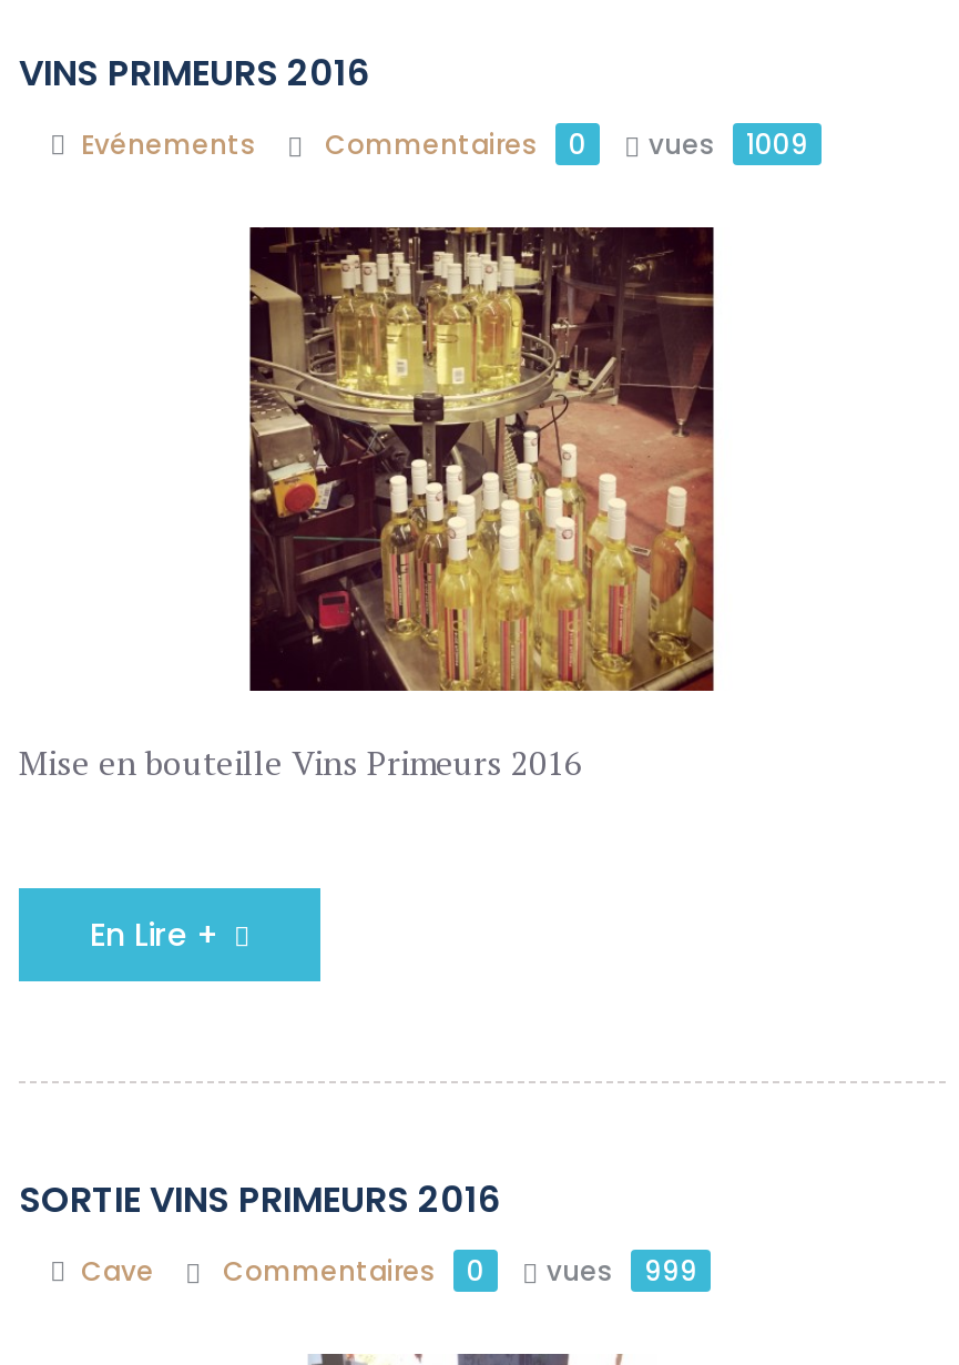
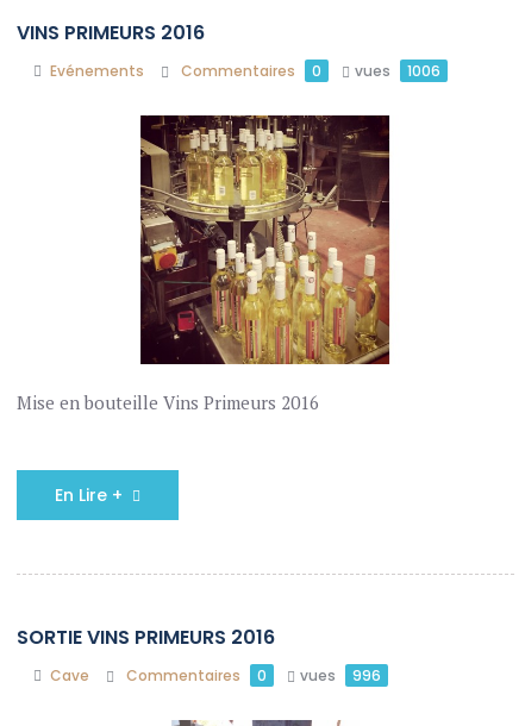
- 1009
+ 1006

- 999
+ 996
